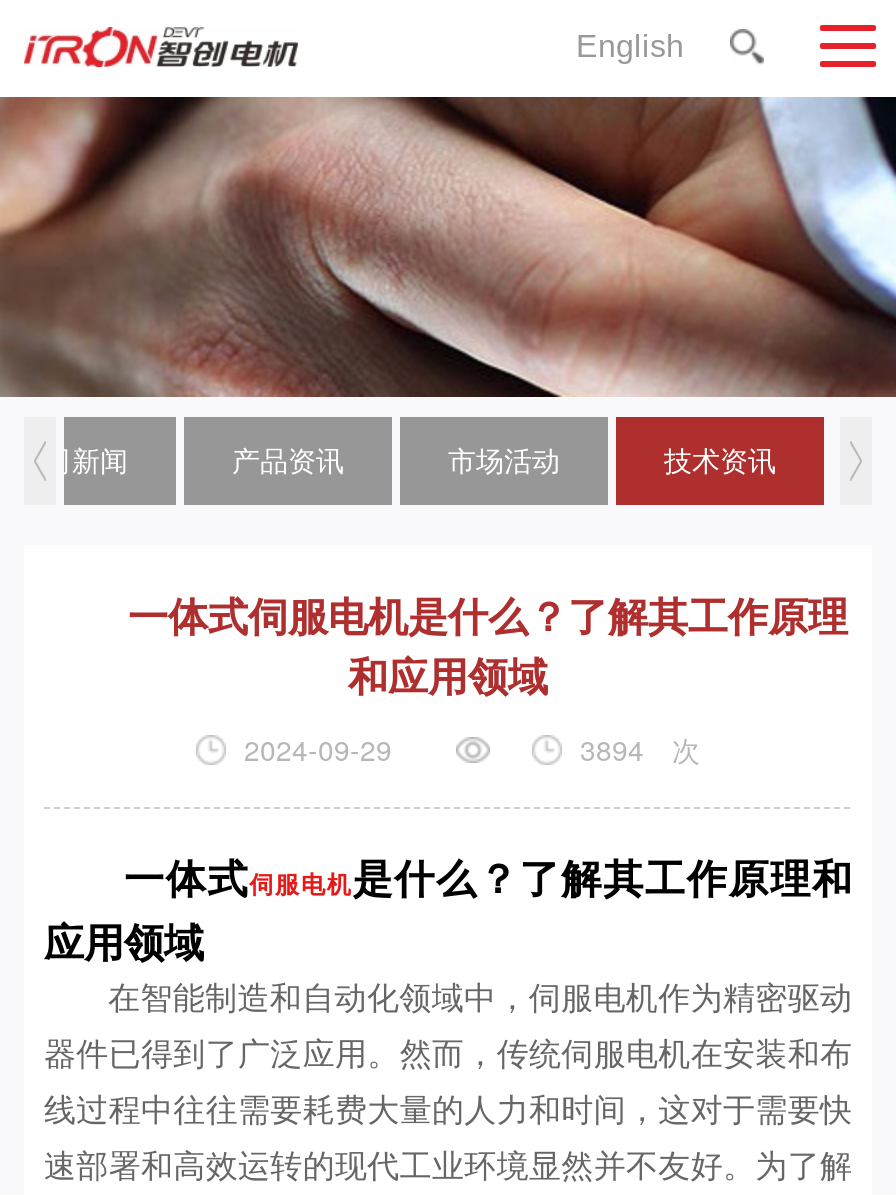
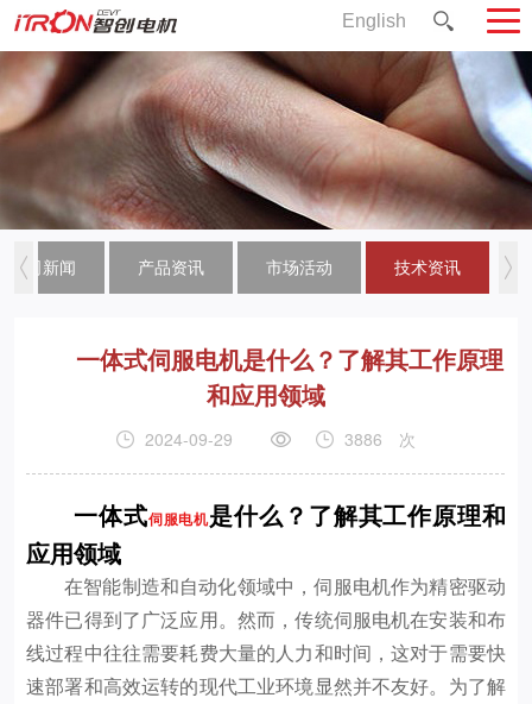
- 3894 次
+ 3886 次
